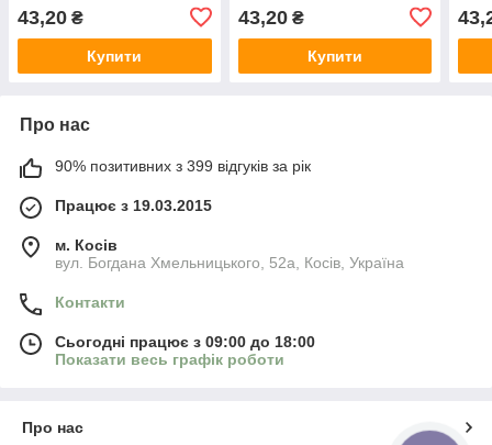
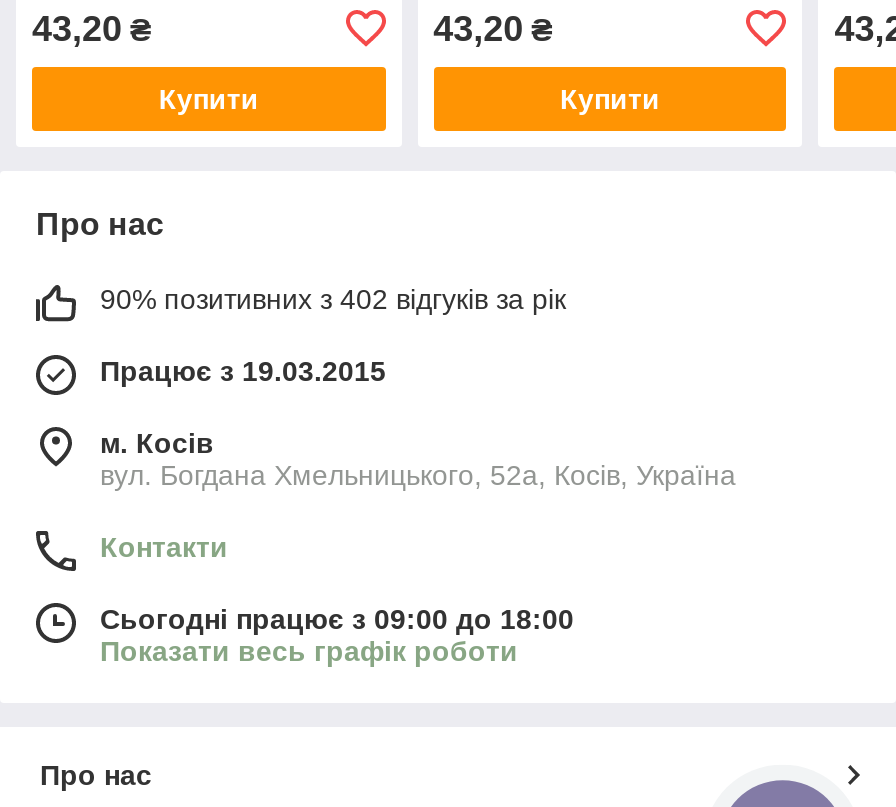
- 90% позитивних з 399 відгуків за рік
+ 90% позитивних з 402 відгуків за рік
